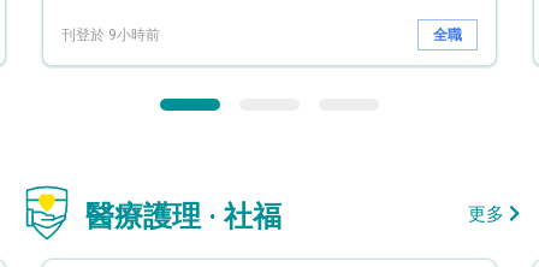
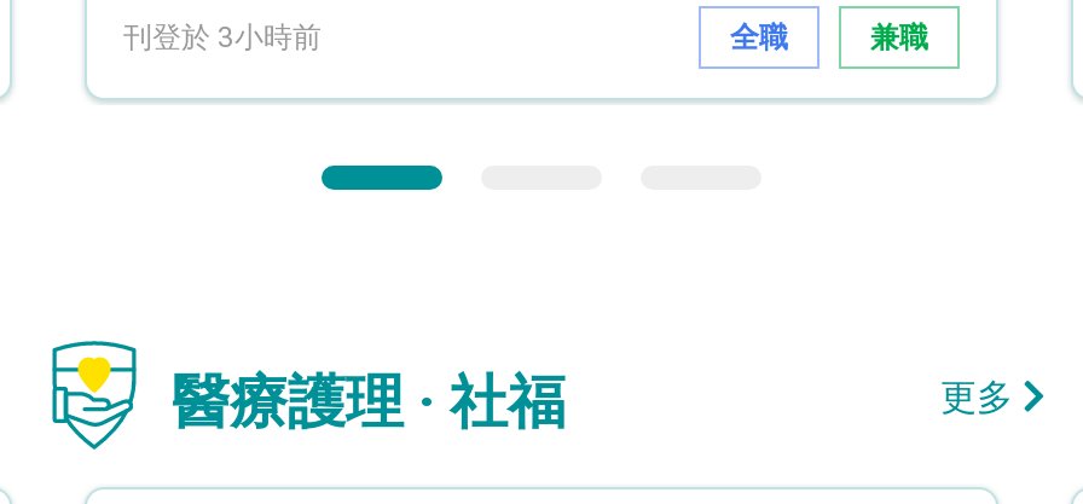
- 刊登於 9小時前
+ 刊登於 3小時前

+ 兼職
